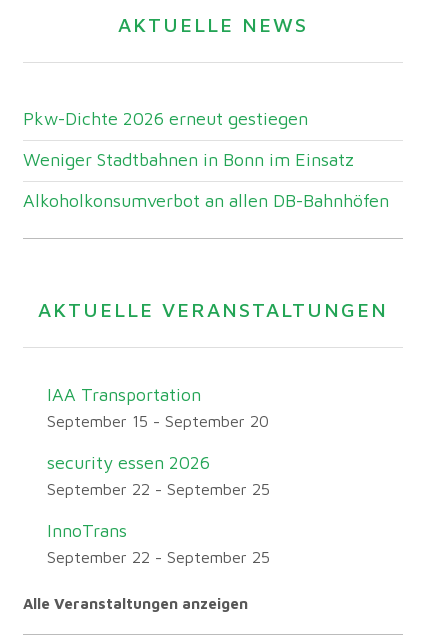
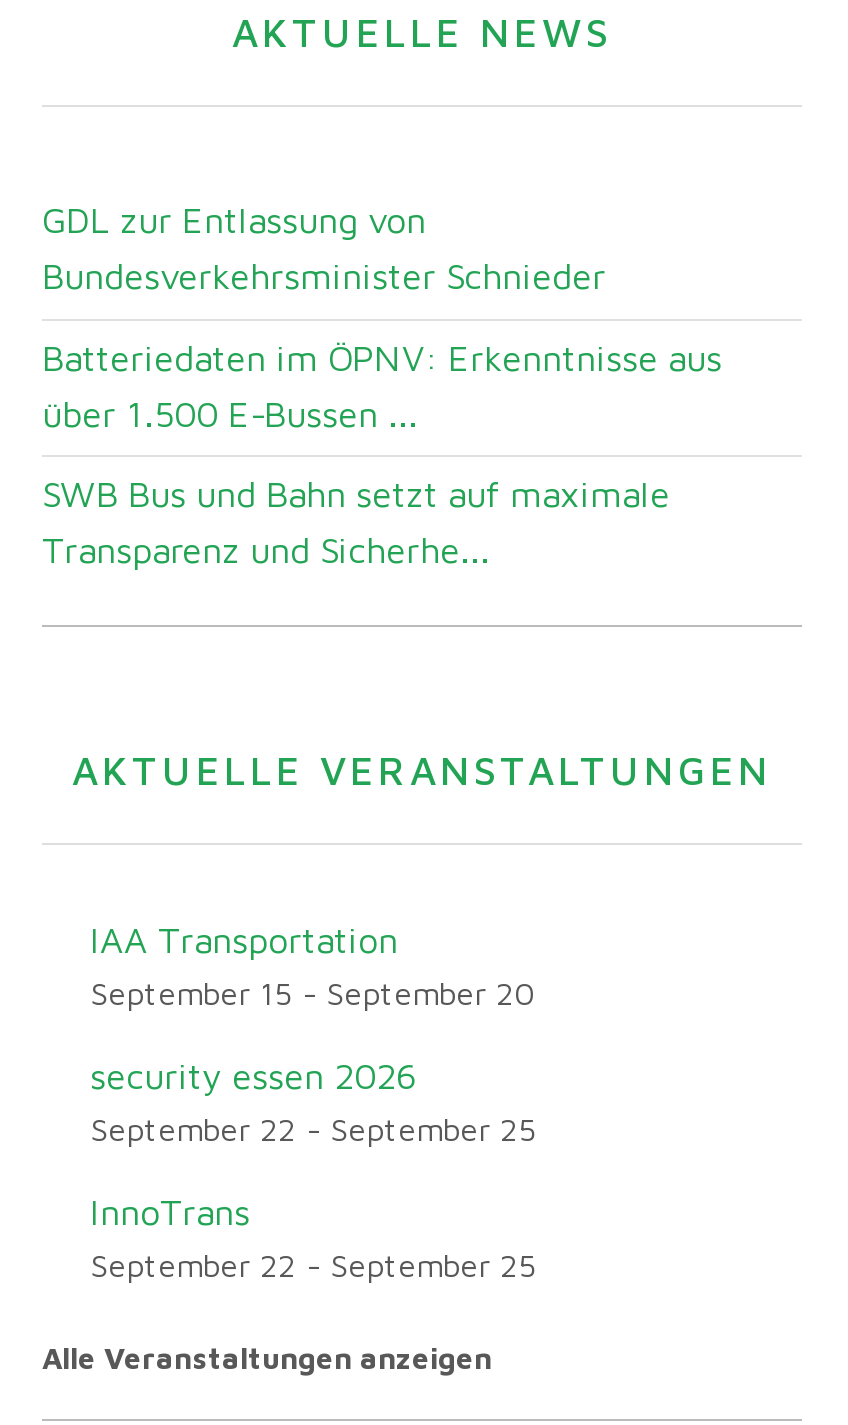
- Pkw-Dichte 2026 erneut gestiegen
+ GDL zur Entlassung von
+ Bundesverkehrsminister Schnieder

- Weniger Stadtbahnen in Bonn im Einsatz
+ Batteriedaten im ÖPNV: Erkenntnisse aus
+ über 1.500 E-Bussen ...

- Alkoholkonsumverbot an allen DB-Bahnhöfen
+ SWB Bus und Bahn setzt auf maximale
+ Transparenz und Sicherhe...
